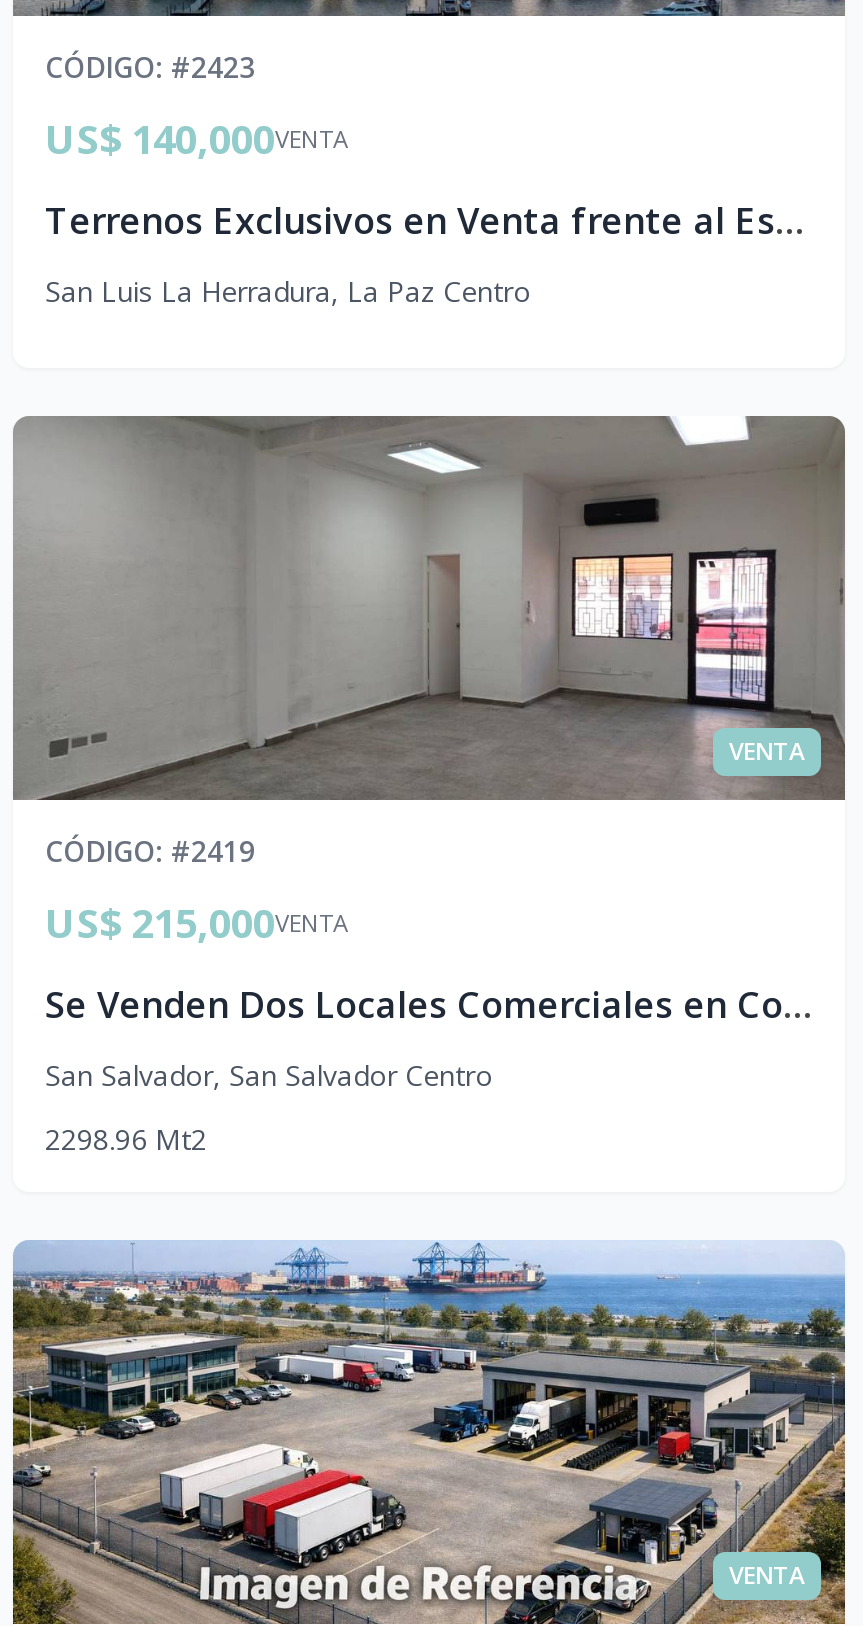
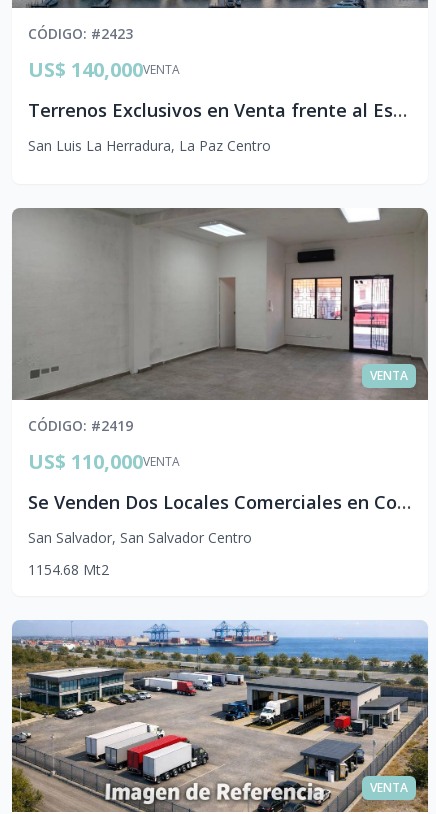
- US$ 215,000 VENTA
+ US$ 110,000 VENTA

- 2298.96 Mt2
+ 1154.68 Mt2
